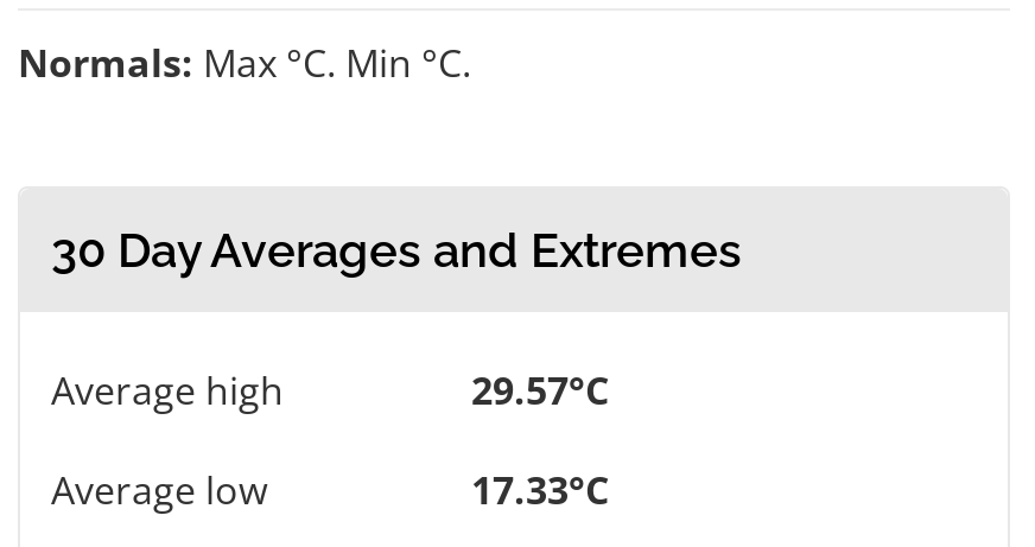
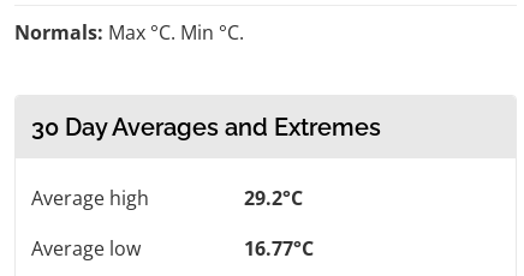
- 29.57°C
+ 29.2°C

- 17.33°C
+ 16.77°C
